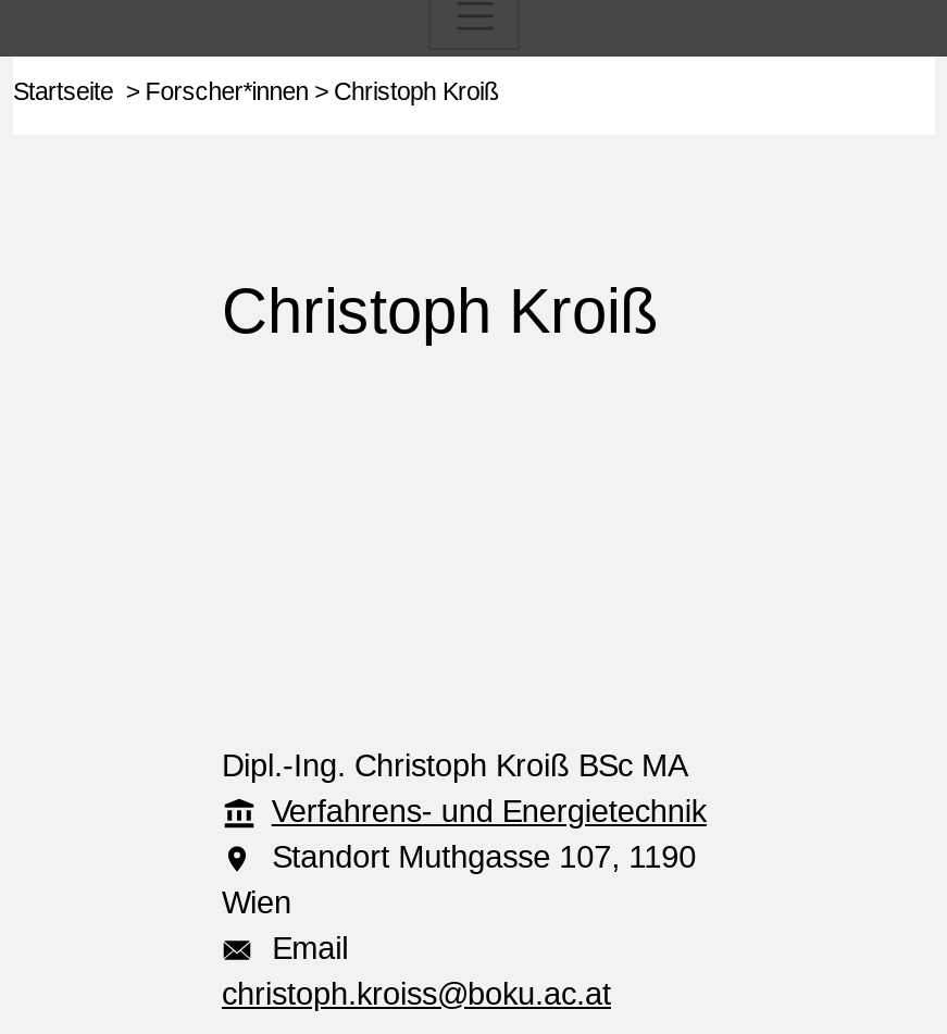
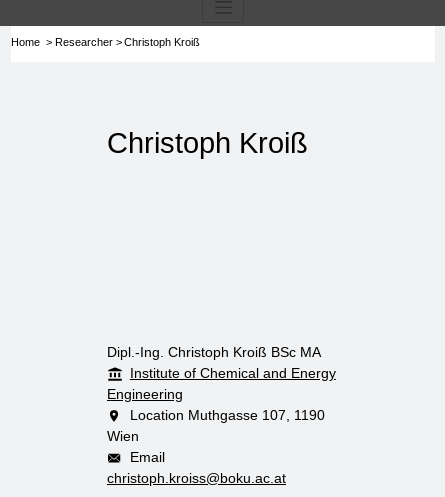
- Startseite
- Forscher*innen
+ Home
+ Researcher

- Verfahrens- und Energietechnik
- Standort Muthgasse 107, 1190
+ Institute of Chemical and Energy
+ Engineering
+ Location Muthgasse 107, 1190
